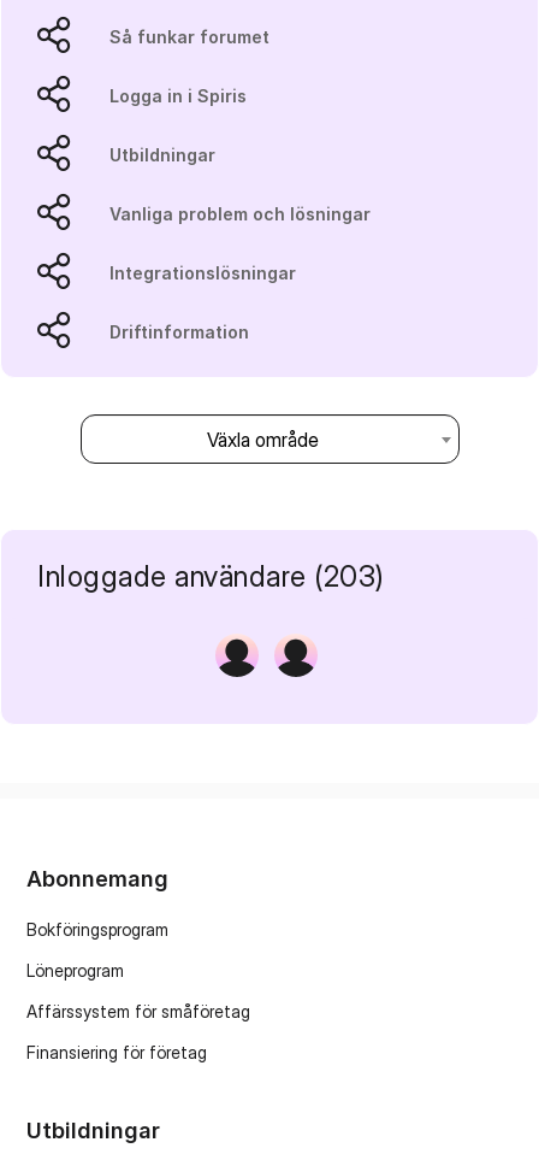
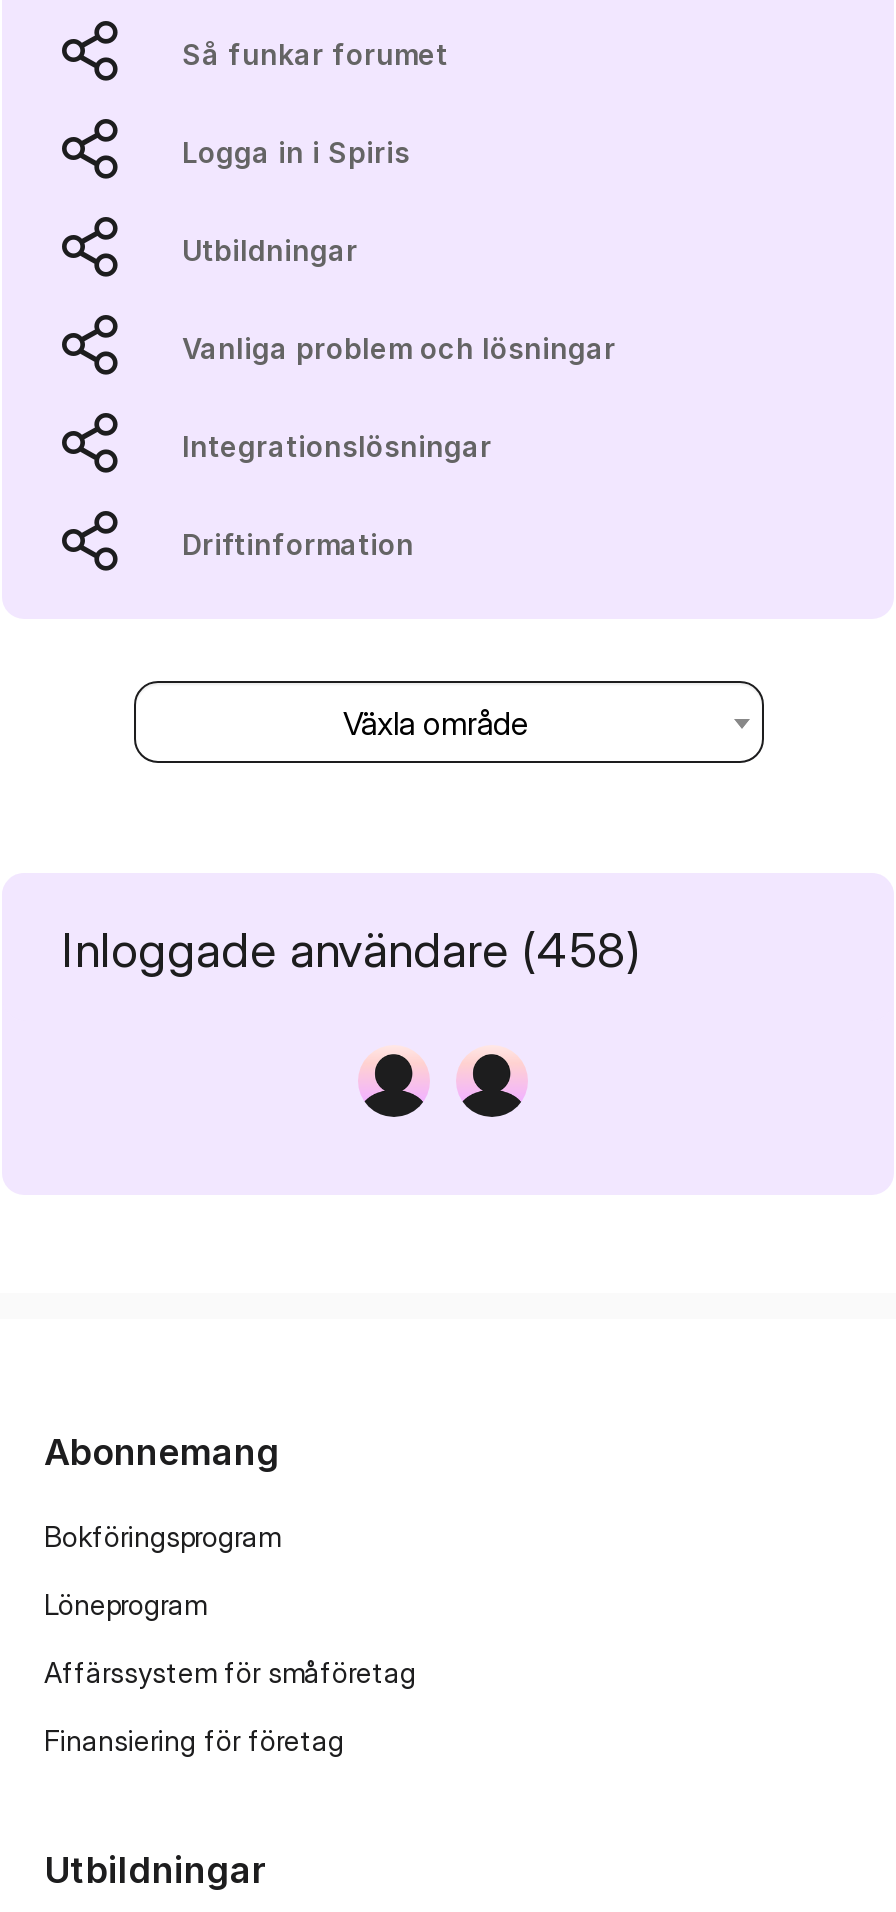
- Inloggade användare (203)
+ Inloggade användare (458)
